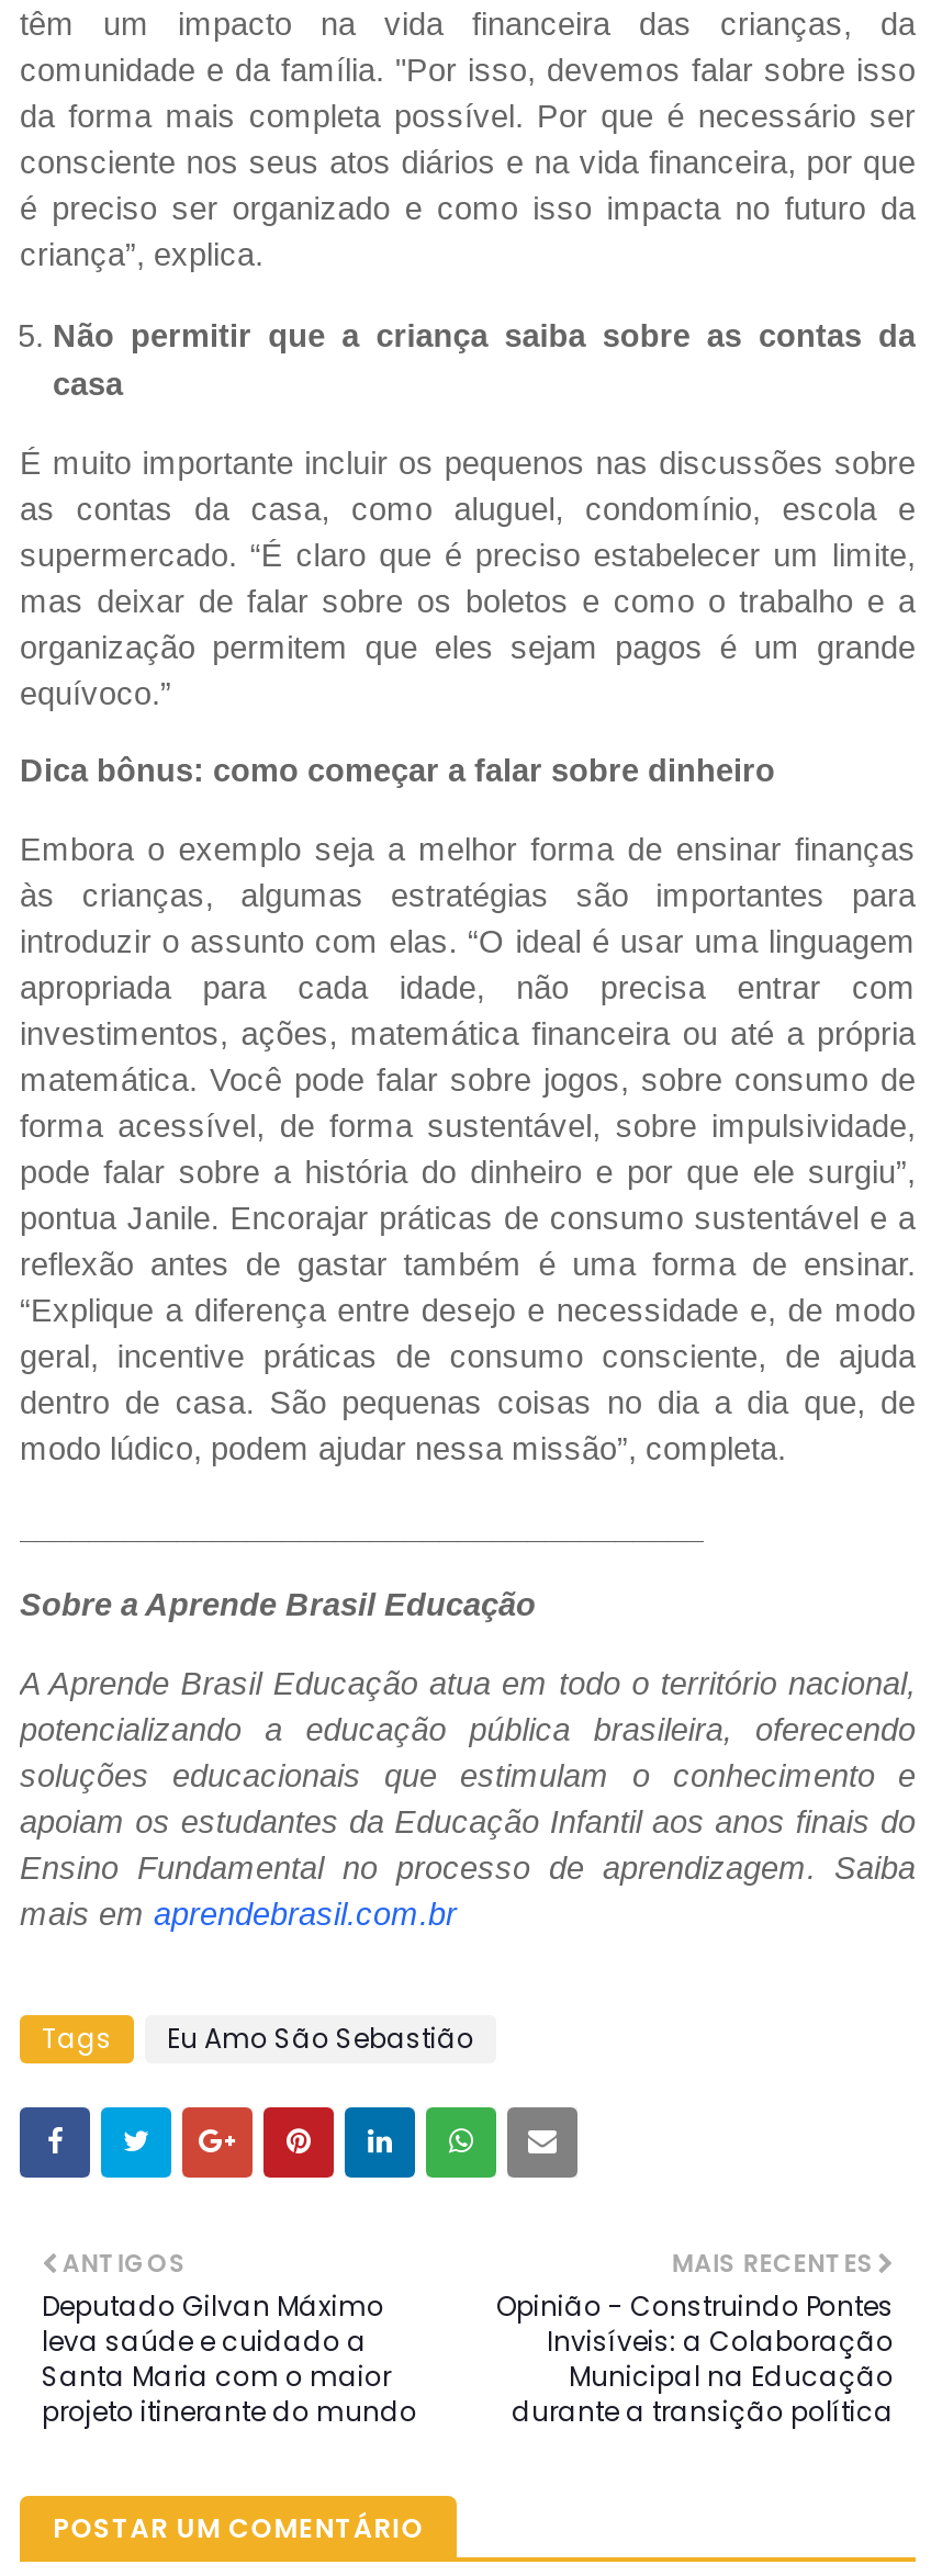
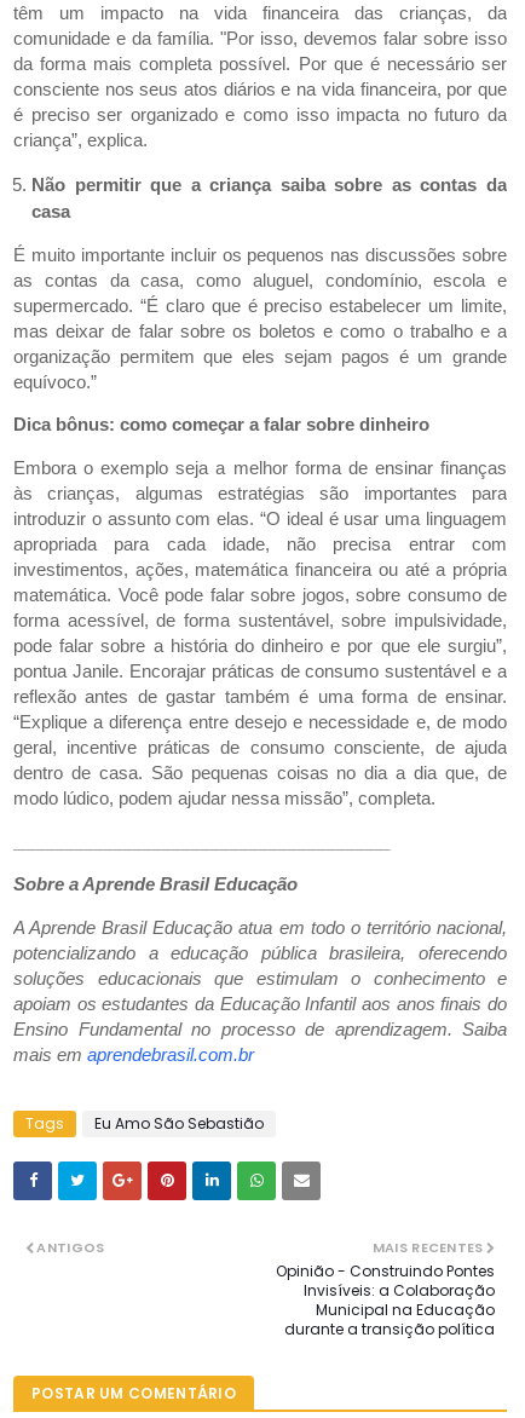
- Deputado Gilvan Máximo
- leva saúde e cuidado a
- Santa Maria com o maior
- projeto itinerante do mundo
